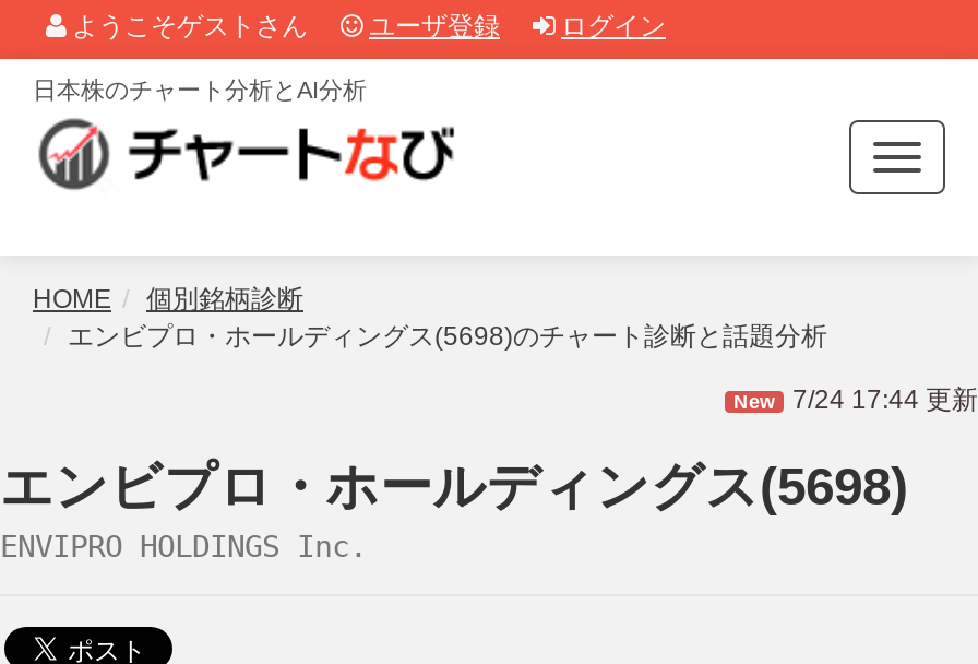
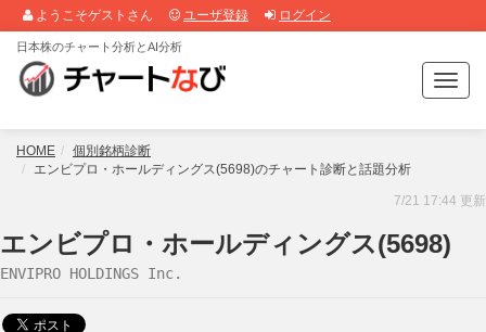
- New
- 7/24 17:44 更新
+ 7/21 17:44 更新
